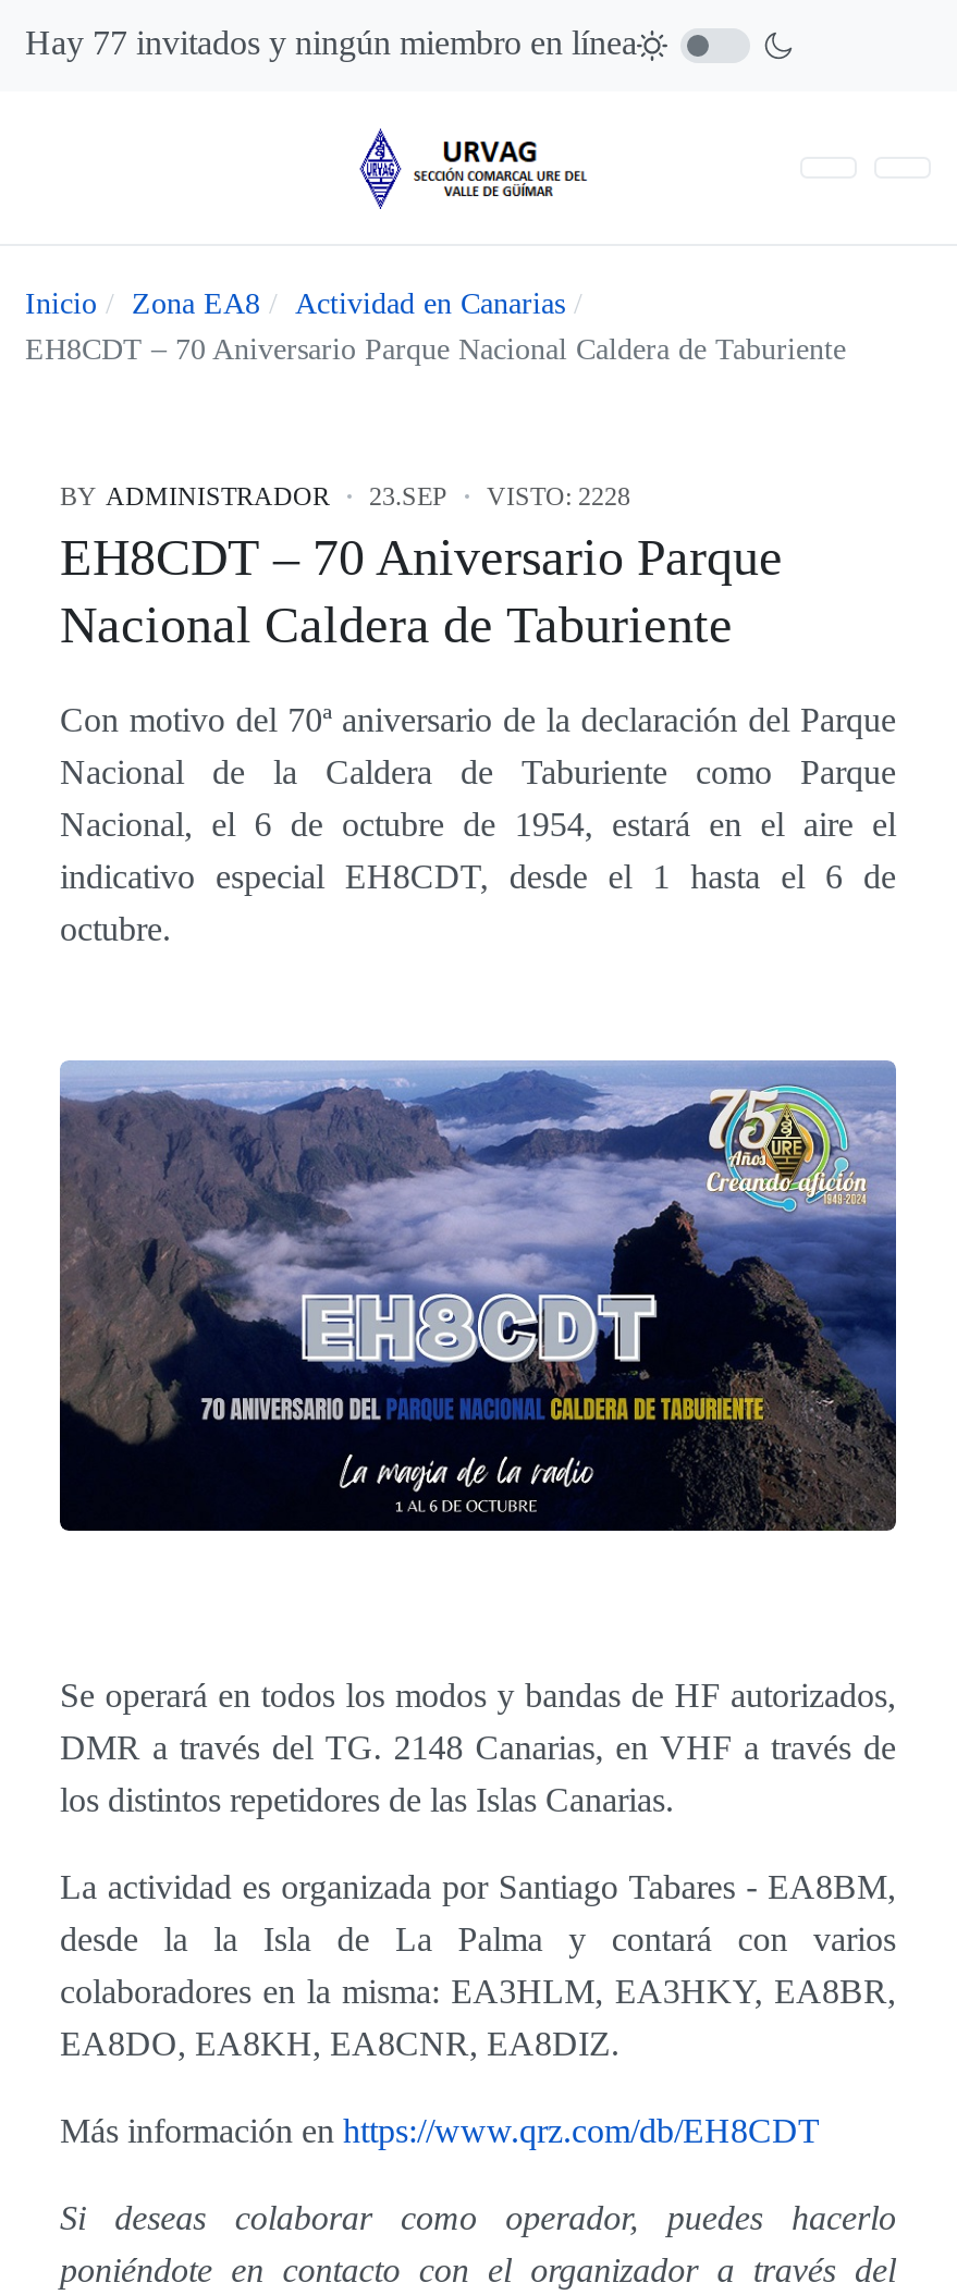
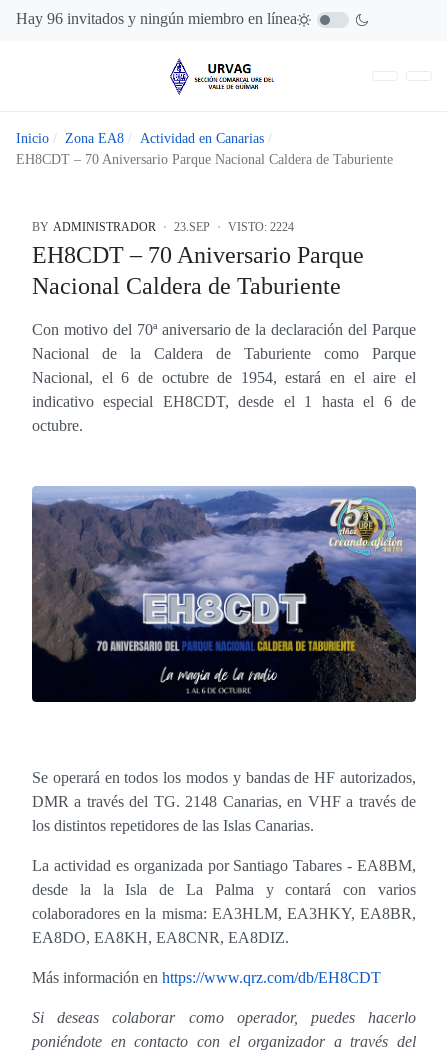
- Hay 77 invitados y ningún miembro en línea
+ Hay 96 invitados y ningún miembro en línea

- BY ADMINISTRADOR 23.SEP VISTO: 2228
+ BY ADMINISTRADOR 23.SEP VISTO: 2224
